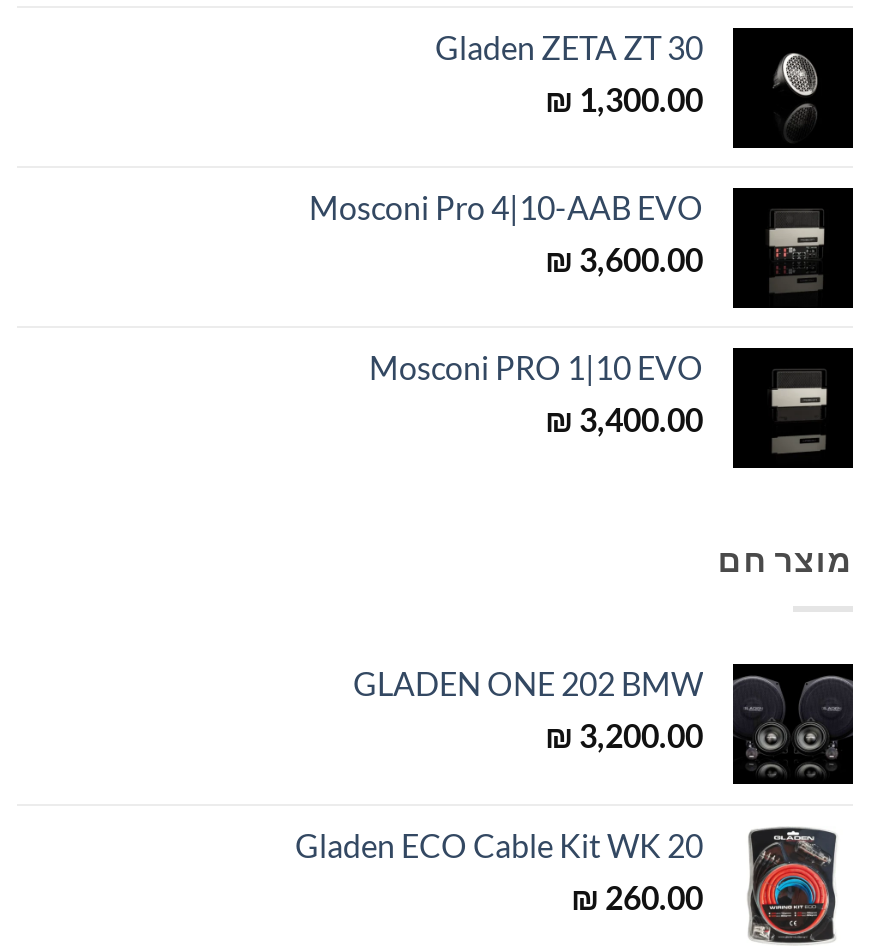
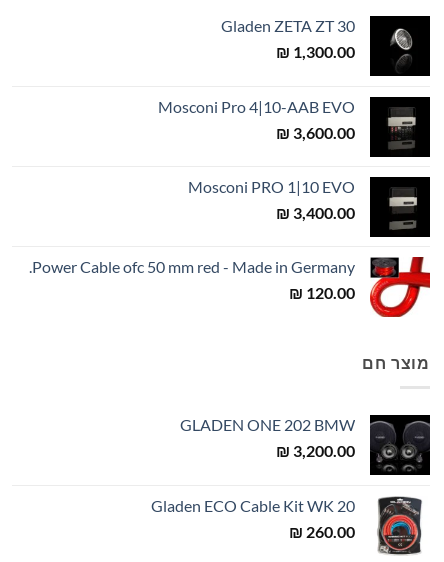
+ [image]
+ Power Cable ofc 50 mm red - Made in Germany.
+ ₪ 120.00
